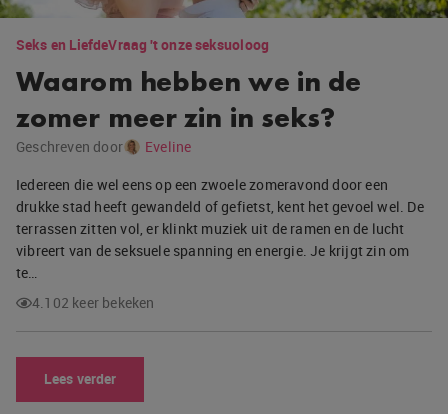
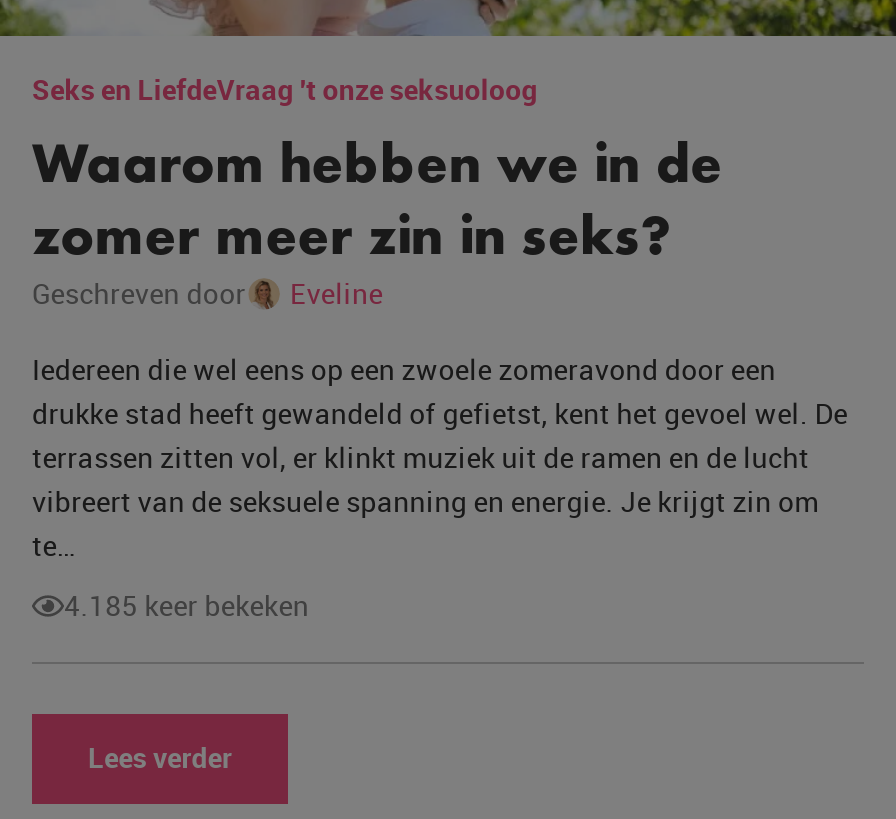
- 4.102 keer bekeken
+ 4.185 keer bekeken
